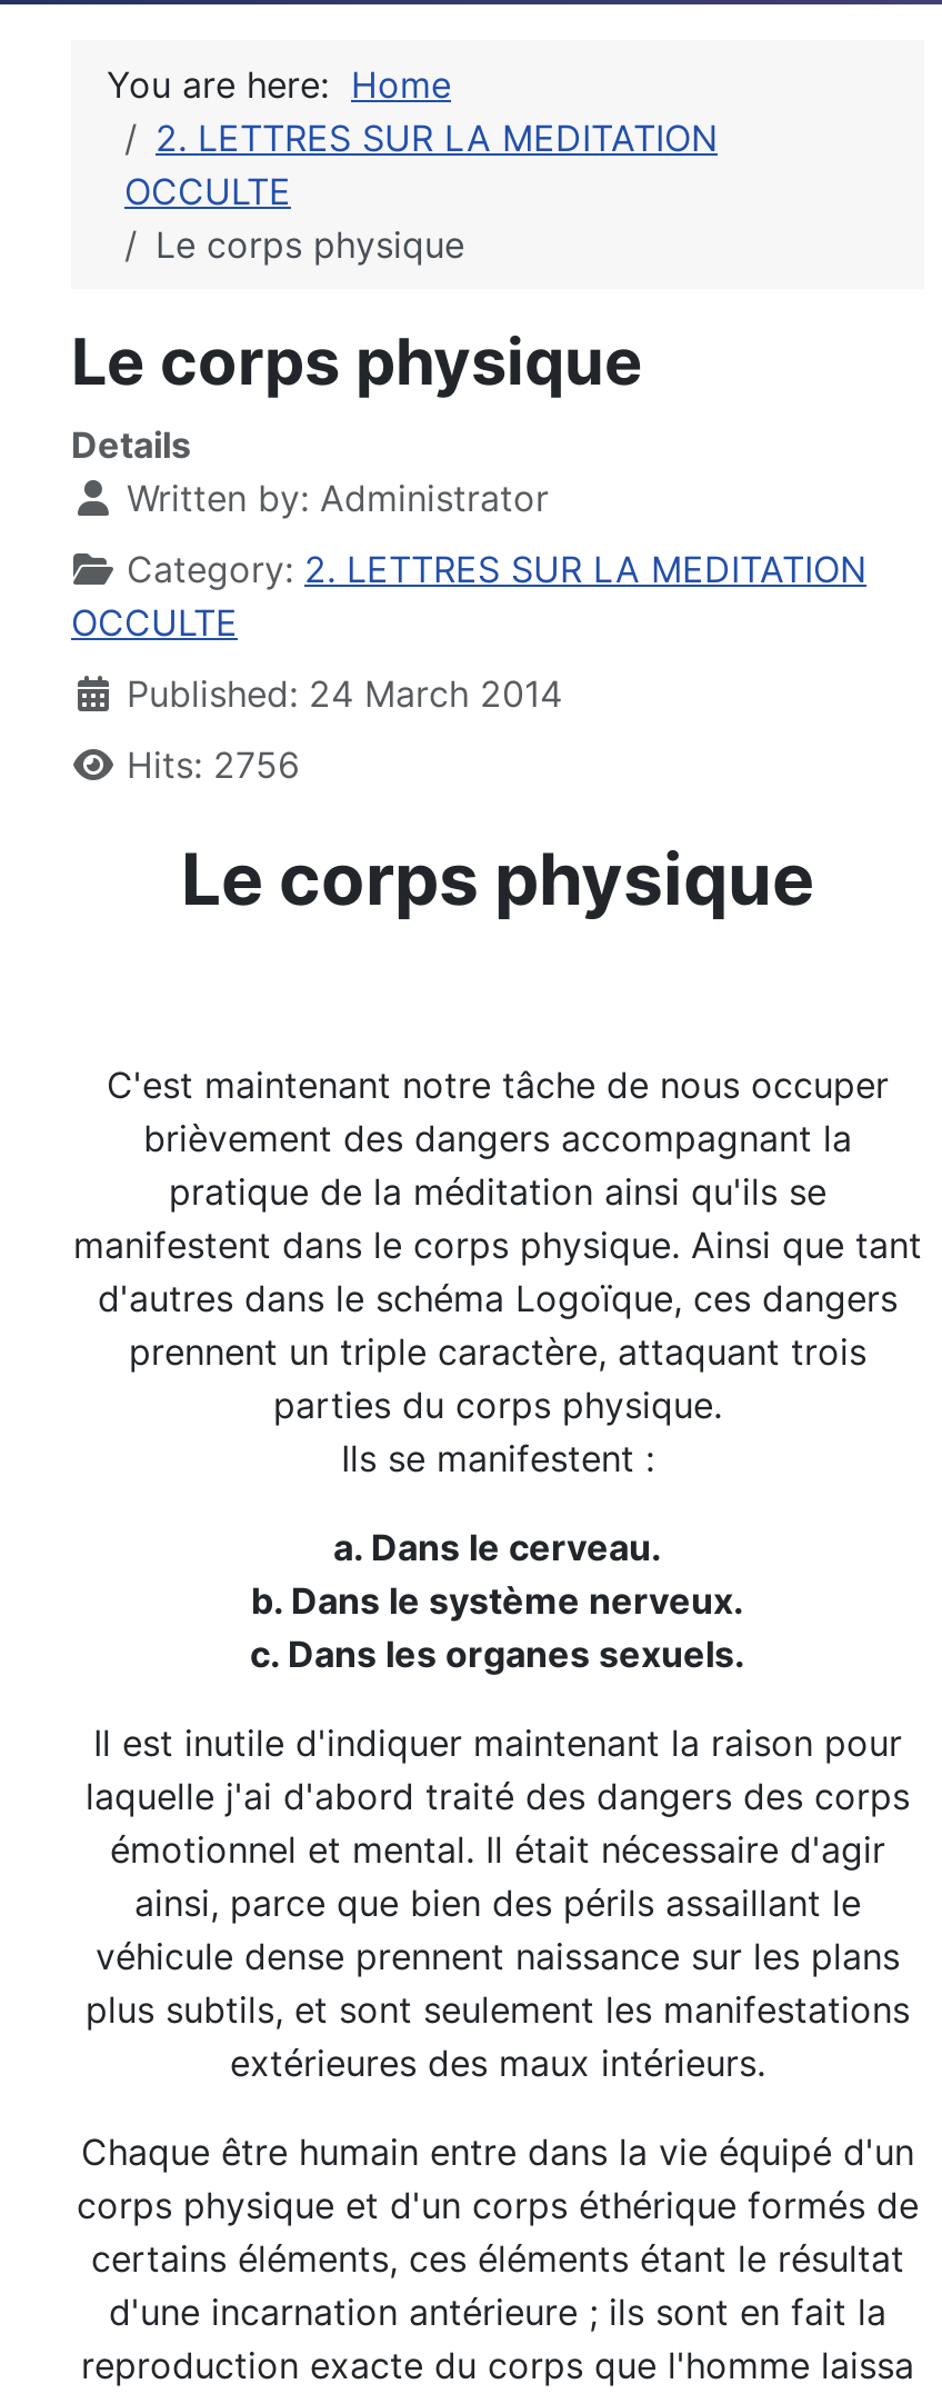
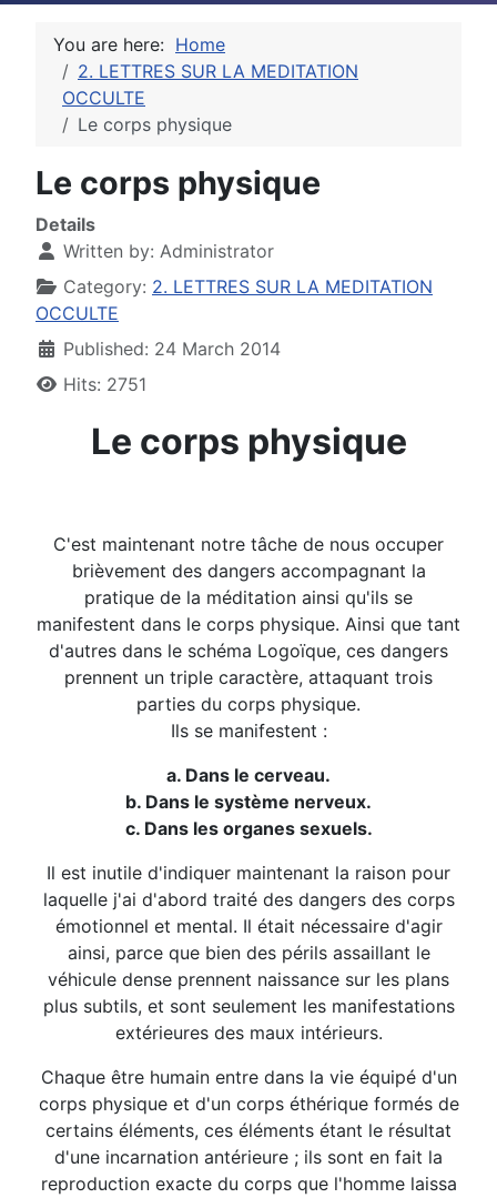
- Hits: 2756
+ Hits: 2751
